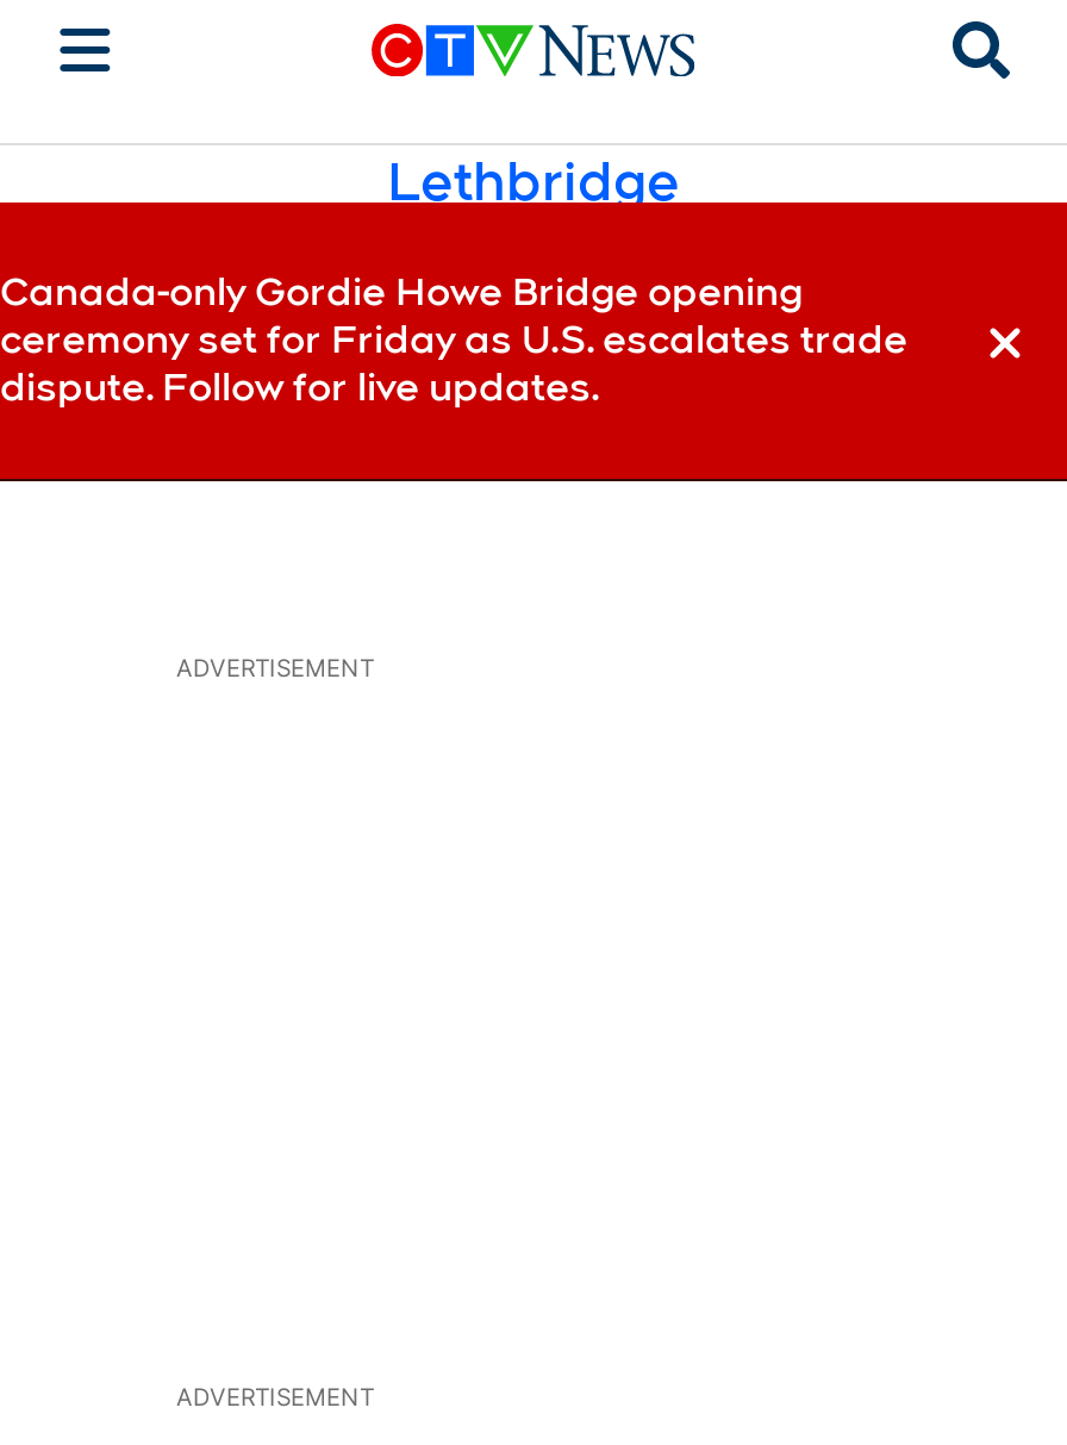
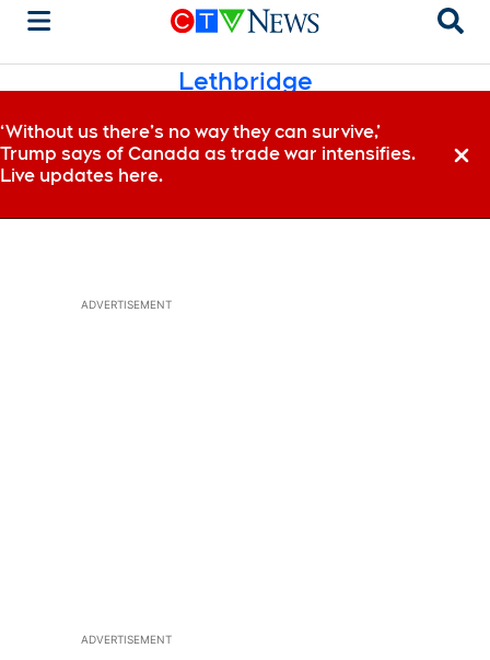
- Canada-only Gordie Howe Bridge opening
- ceremony set for Friday as U.S. escalates trade
- dispute. Follow for live updates.
+ ‘Without us there’s no way they can survive,’
+ Trump says of Canada as trade war intensifies.
+ Live updates here.
